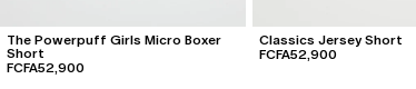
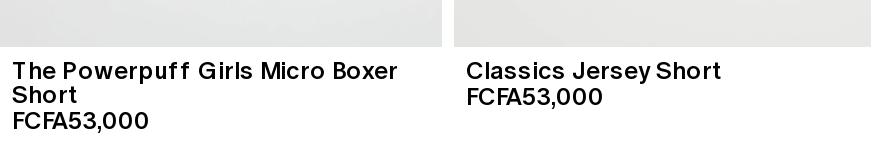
- FCFA52,900
+ FCFA53,000

- FCFA52,900
+ FCFA53,000
